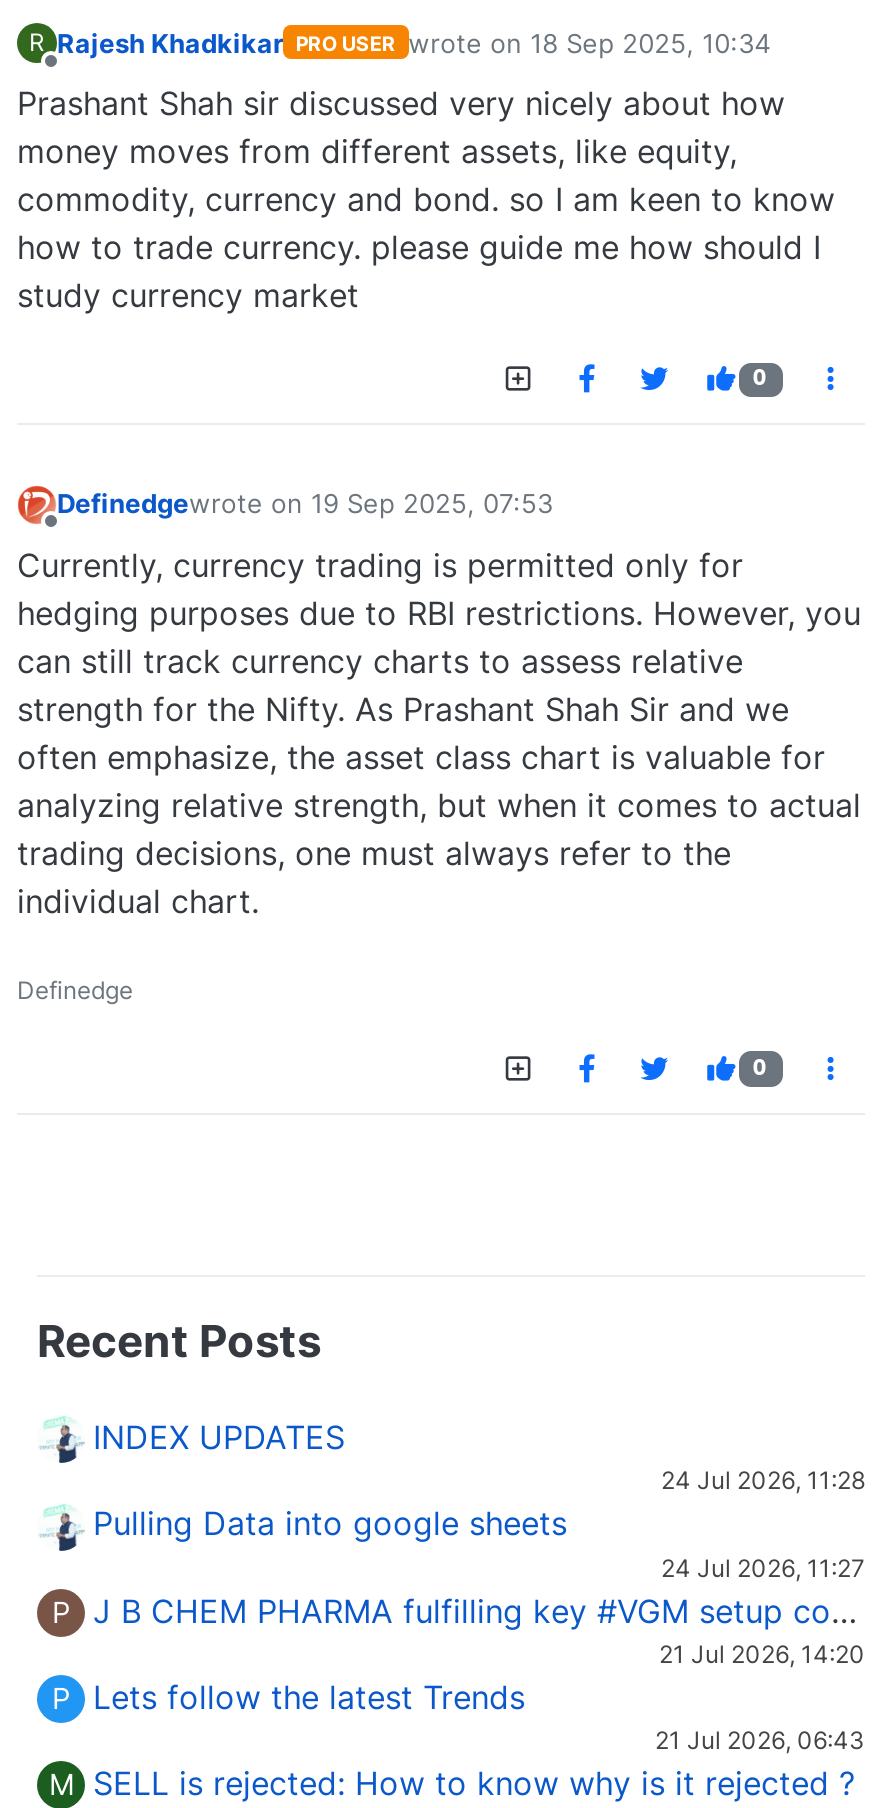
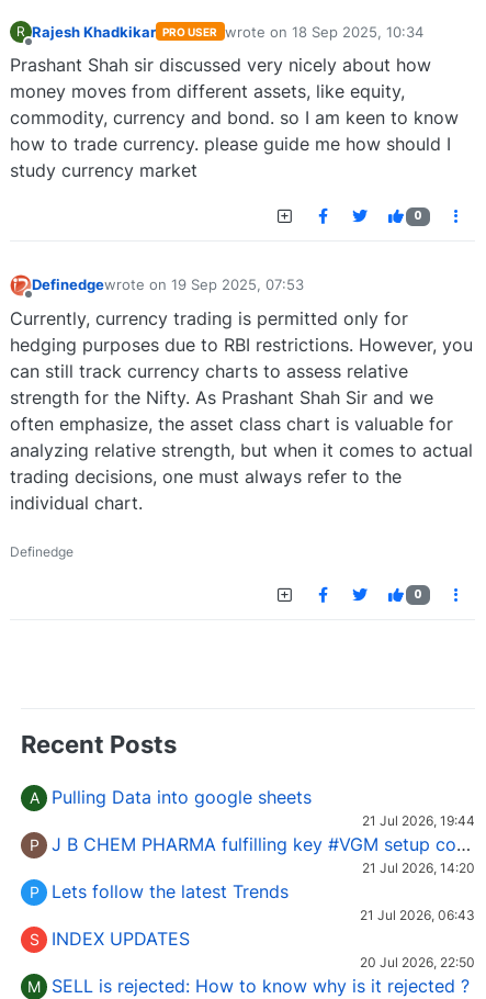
moved down: INDEX UPDATES

- 24 Jul 2026, 11:28
+ A

moved up: Pulling Data into google sheets

- 24 Jul 2026, 11:27
+ 21 Jul 2026, 19:44

moved up: P | 21 Jul 2026, 14:20 | P | Lets follow the latest Trends | 21 Jul 2026, 06:43

+ S
+ 20 Jul 2026, 22:50
